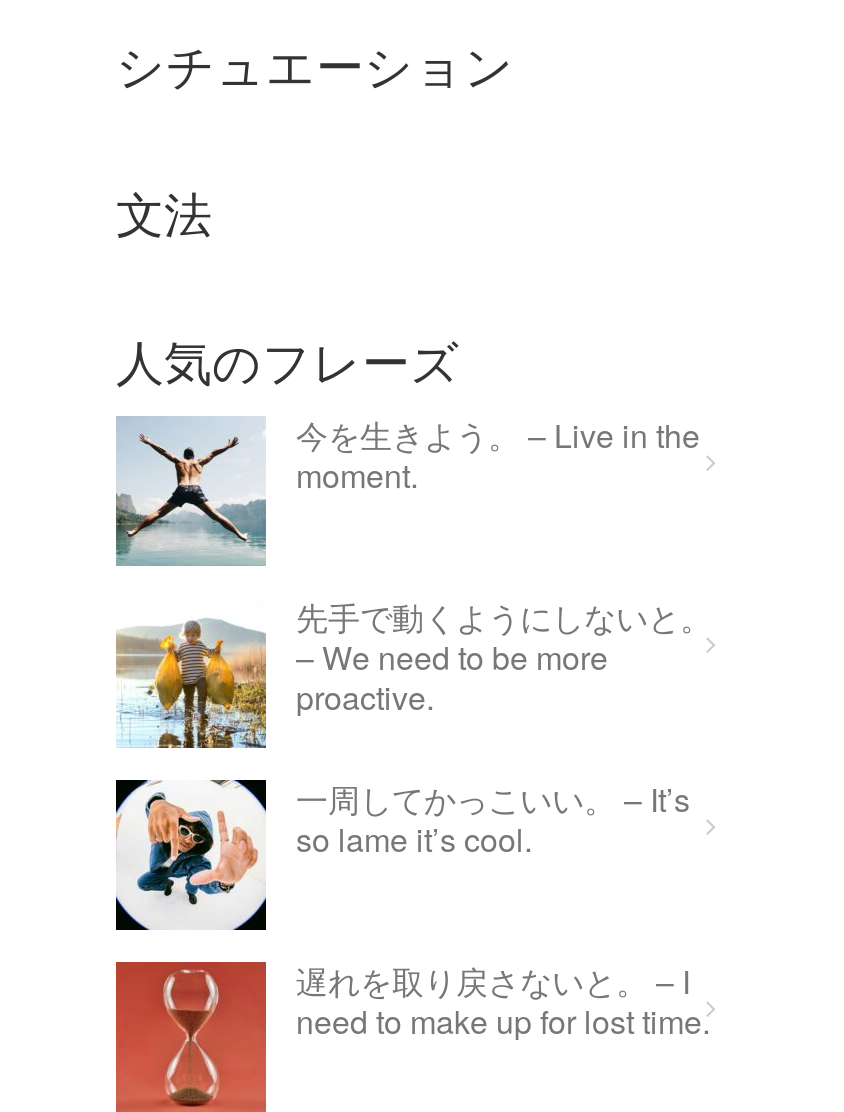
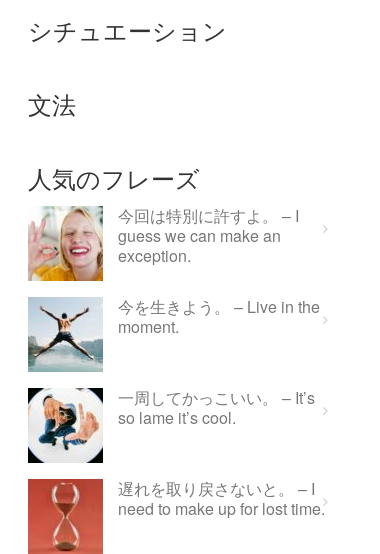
+ [image]
+ 今回は特別に許すよ。 – I
+ guess we can make an
+ exception.

moved down: [image] | 今を生きよう。 – Live in the | moment.

- [image]
- 先手で動くようにしないと。
- – We need to be more
- proactive.
